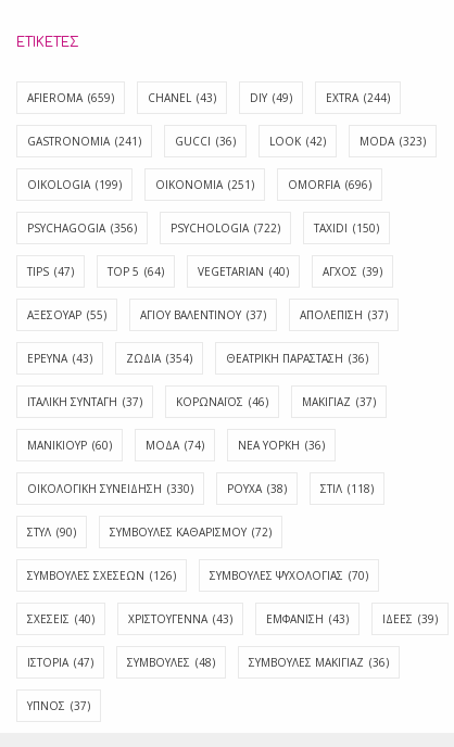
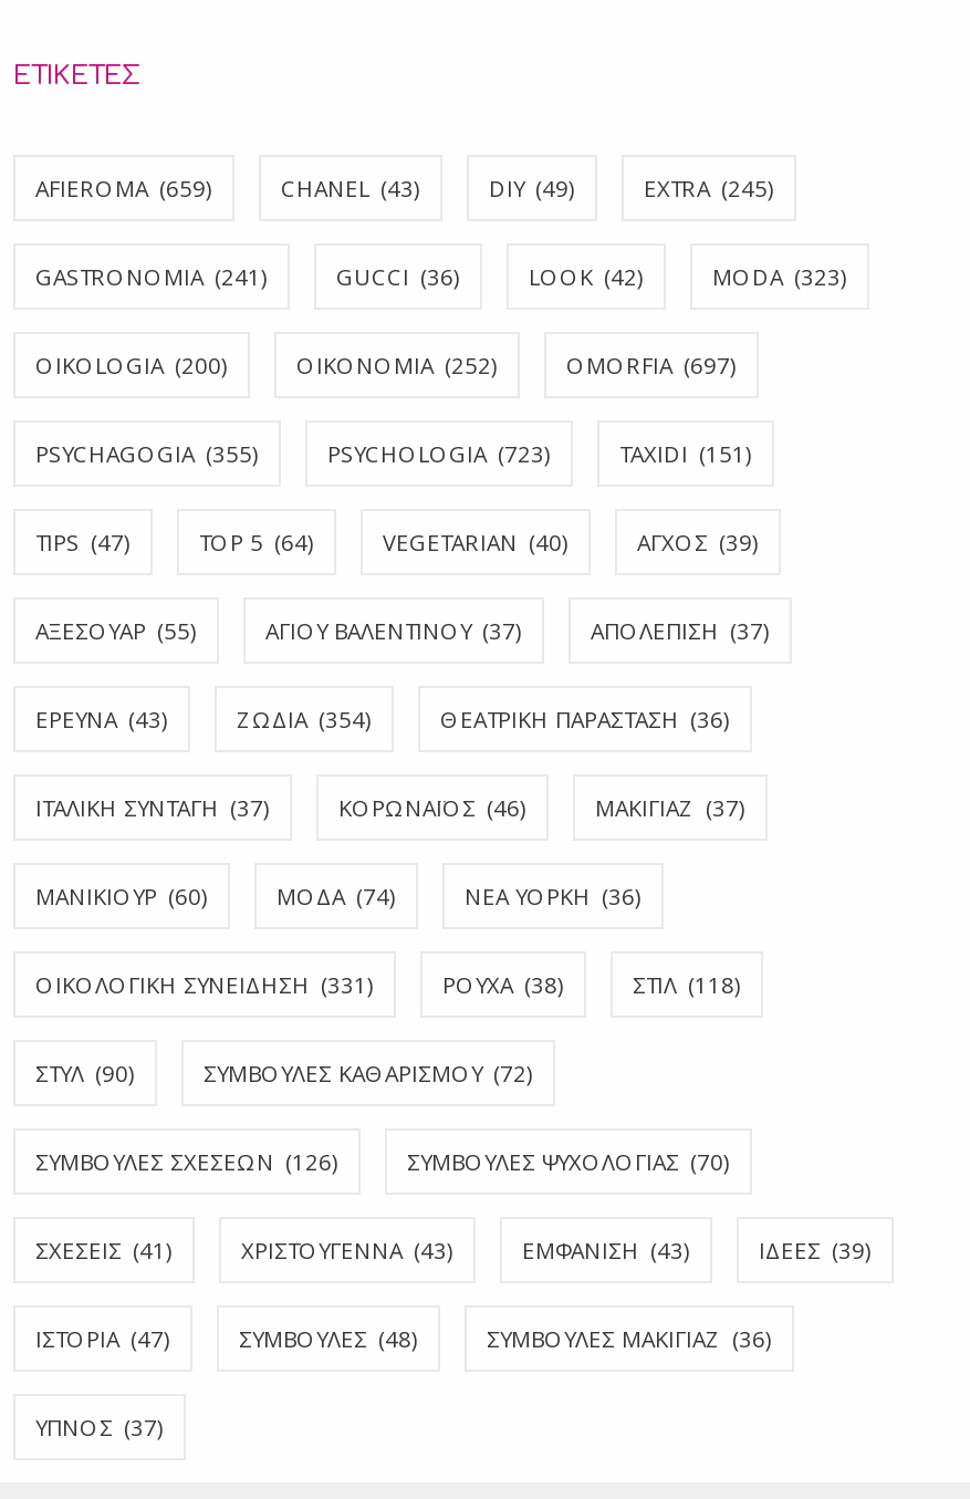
- EXTRA (244)
+ EXTRA (245)

- OIKOLOGIA (199)
+ OIKOLOGIA (200)

- OIKONOMIA (251)
+ OIKONOMIA (252)

- OMORFIA (696)
+ OMORFIA (697)

- PSYCHAGOGIA (356)
+ PSYCHAGOGIA (355)

- PSYCHOLOGIA (722)
+ PSYCHOLOGIA (723)

- TAXIDI (150)
+ TAXIDI (151)

- ΟΙΚΟΛΟΓΙΚΗ ΣΥΝΕΙΔΗΣΗ (330)
+ ΟΙΚΟΛΟΓΙΚΗ ΣΥΝΕΙΔΗΣΗ (331)

- ΣΧΕΣΕΙΣ (40)
+ ΣΧΕΣΕΙΣ (41)
